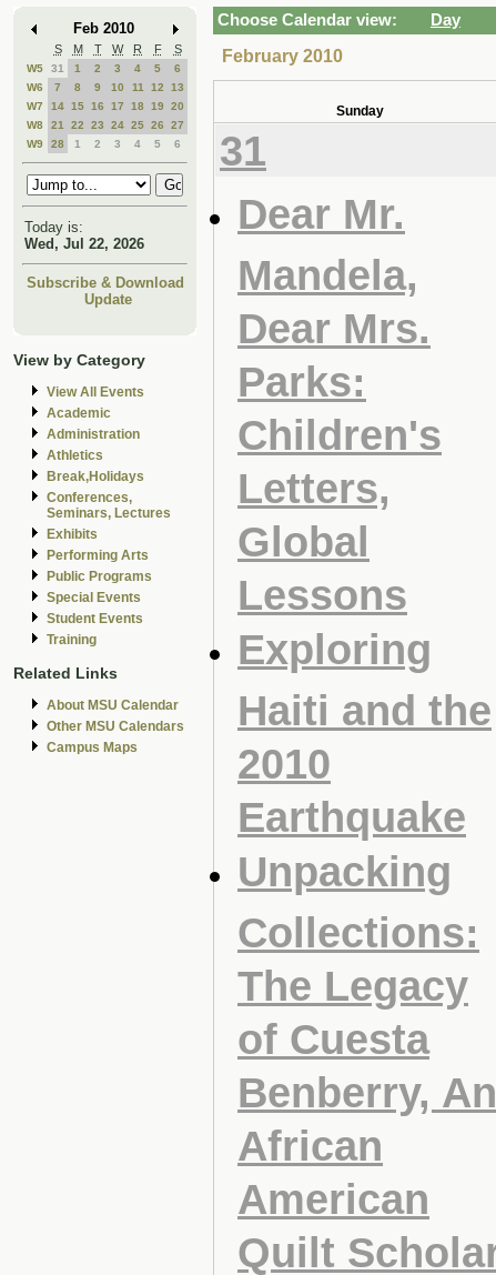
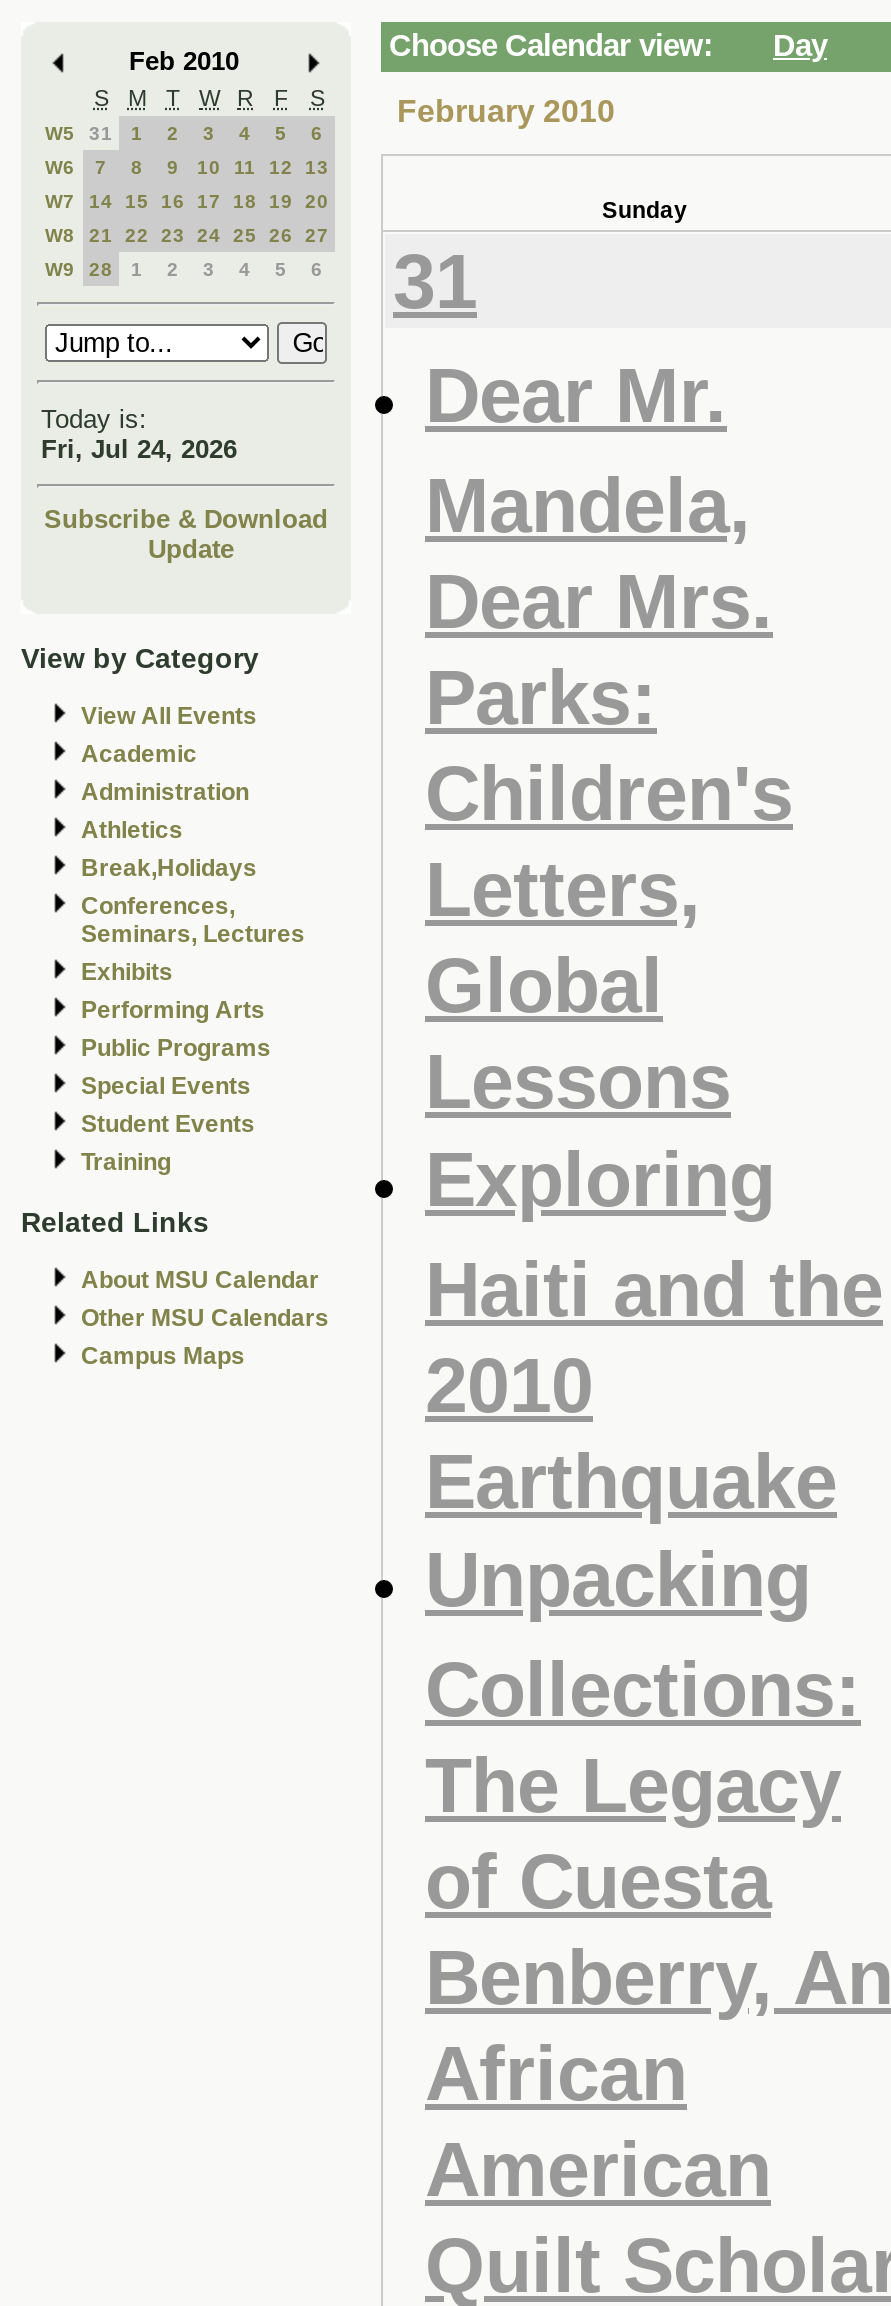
- Wed, Jul 22, 2026
+ Fri, Jul 24, 2026
